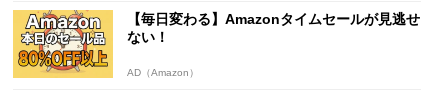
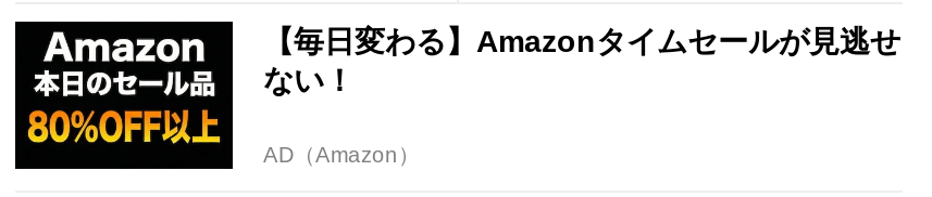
- [image]
+ [image]
